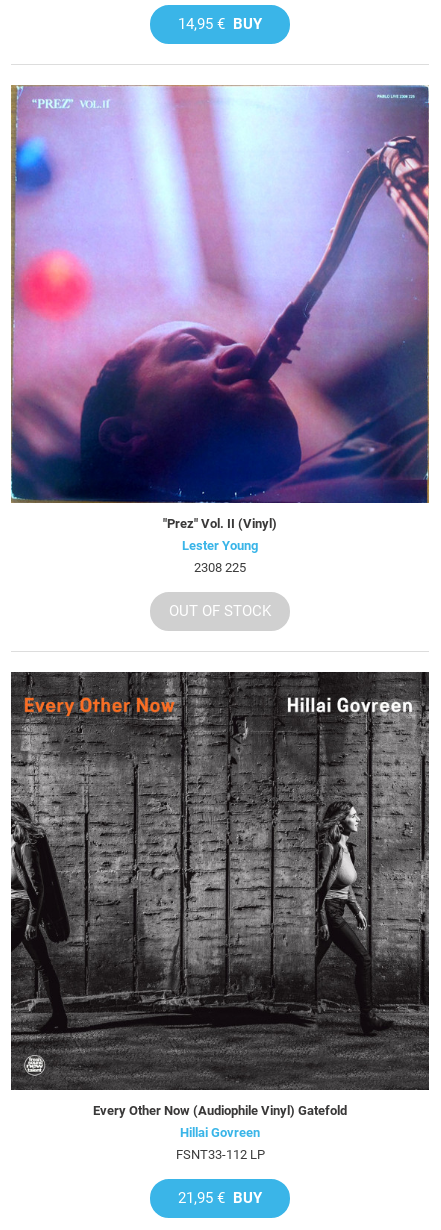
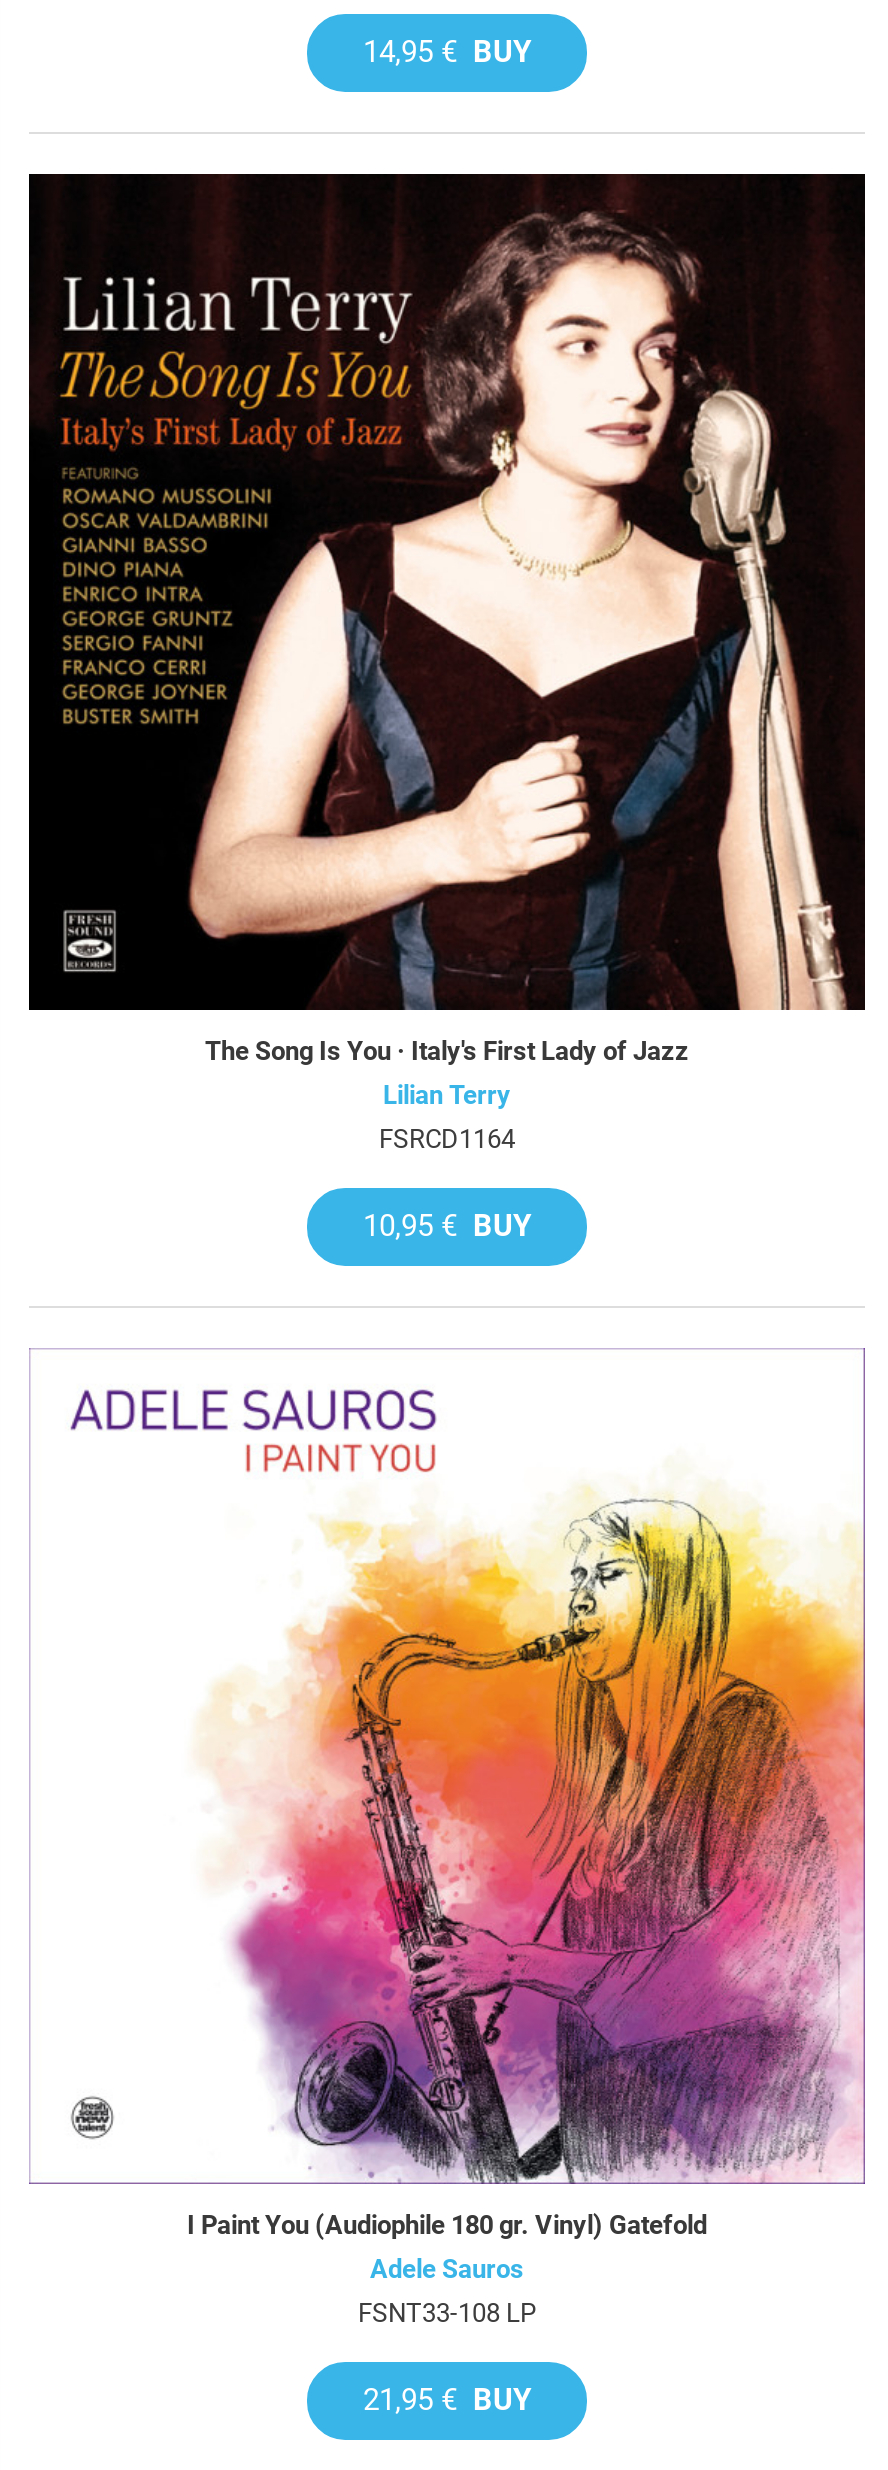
- [image]
- "Prez" Vol. II (Vinyl)
+ [image]
+ The Song Is You · Italy's First Lady of Jazz

- Lester Young
+ Lilian Terry

- 2308 225
+ FSRCD1164

- OUT OF STOCK
+ 10,95 € BUY

- [image]
- Every Other Now (Audiophile Vinyl) Gatefold
+ [image]
+ I Paint You (Audiophile 180 gr. Vinyl) Gatefold

- Hillai Govreen
+ Adele Sauros

- FSNT33-112 LP
+ FSNT33-108 LP
